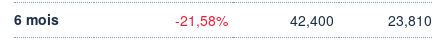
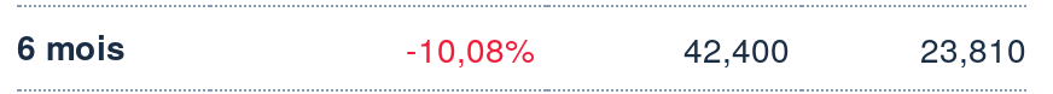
- -21,58%
+ -10,08%
